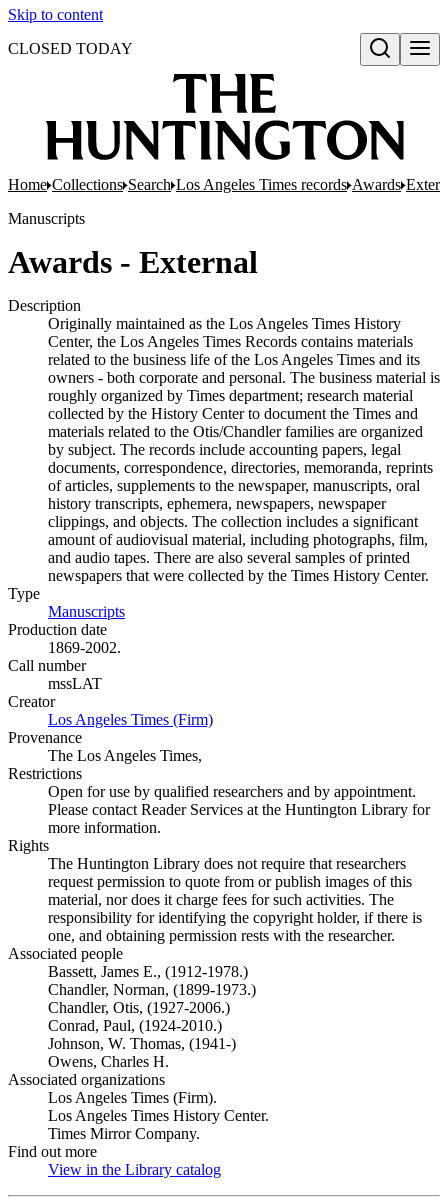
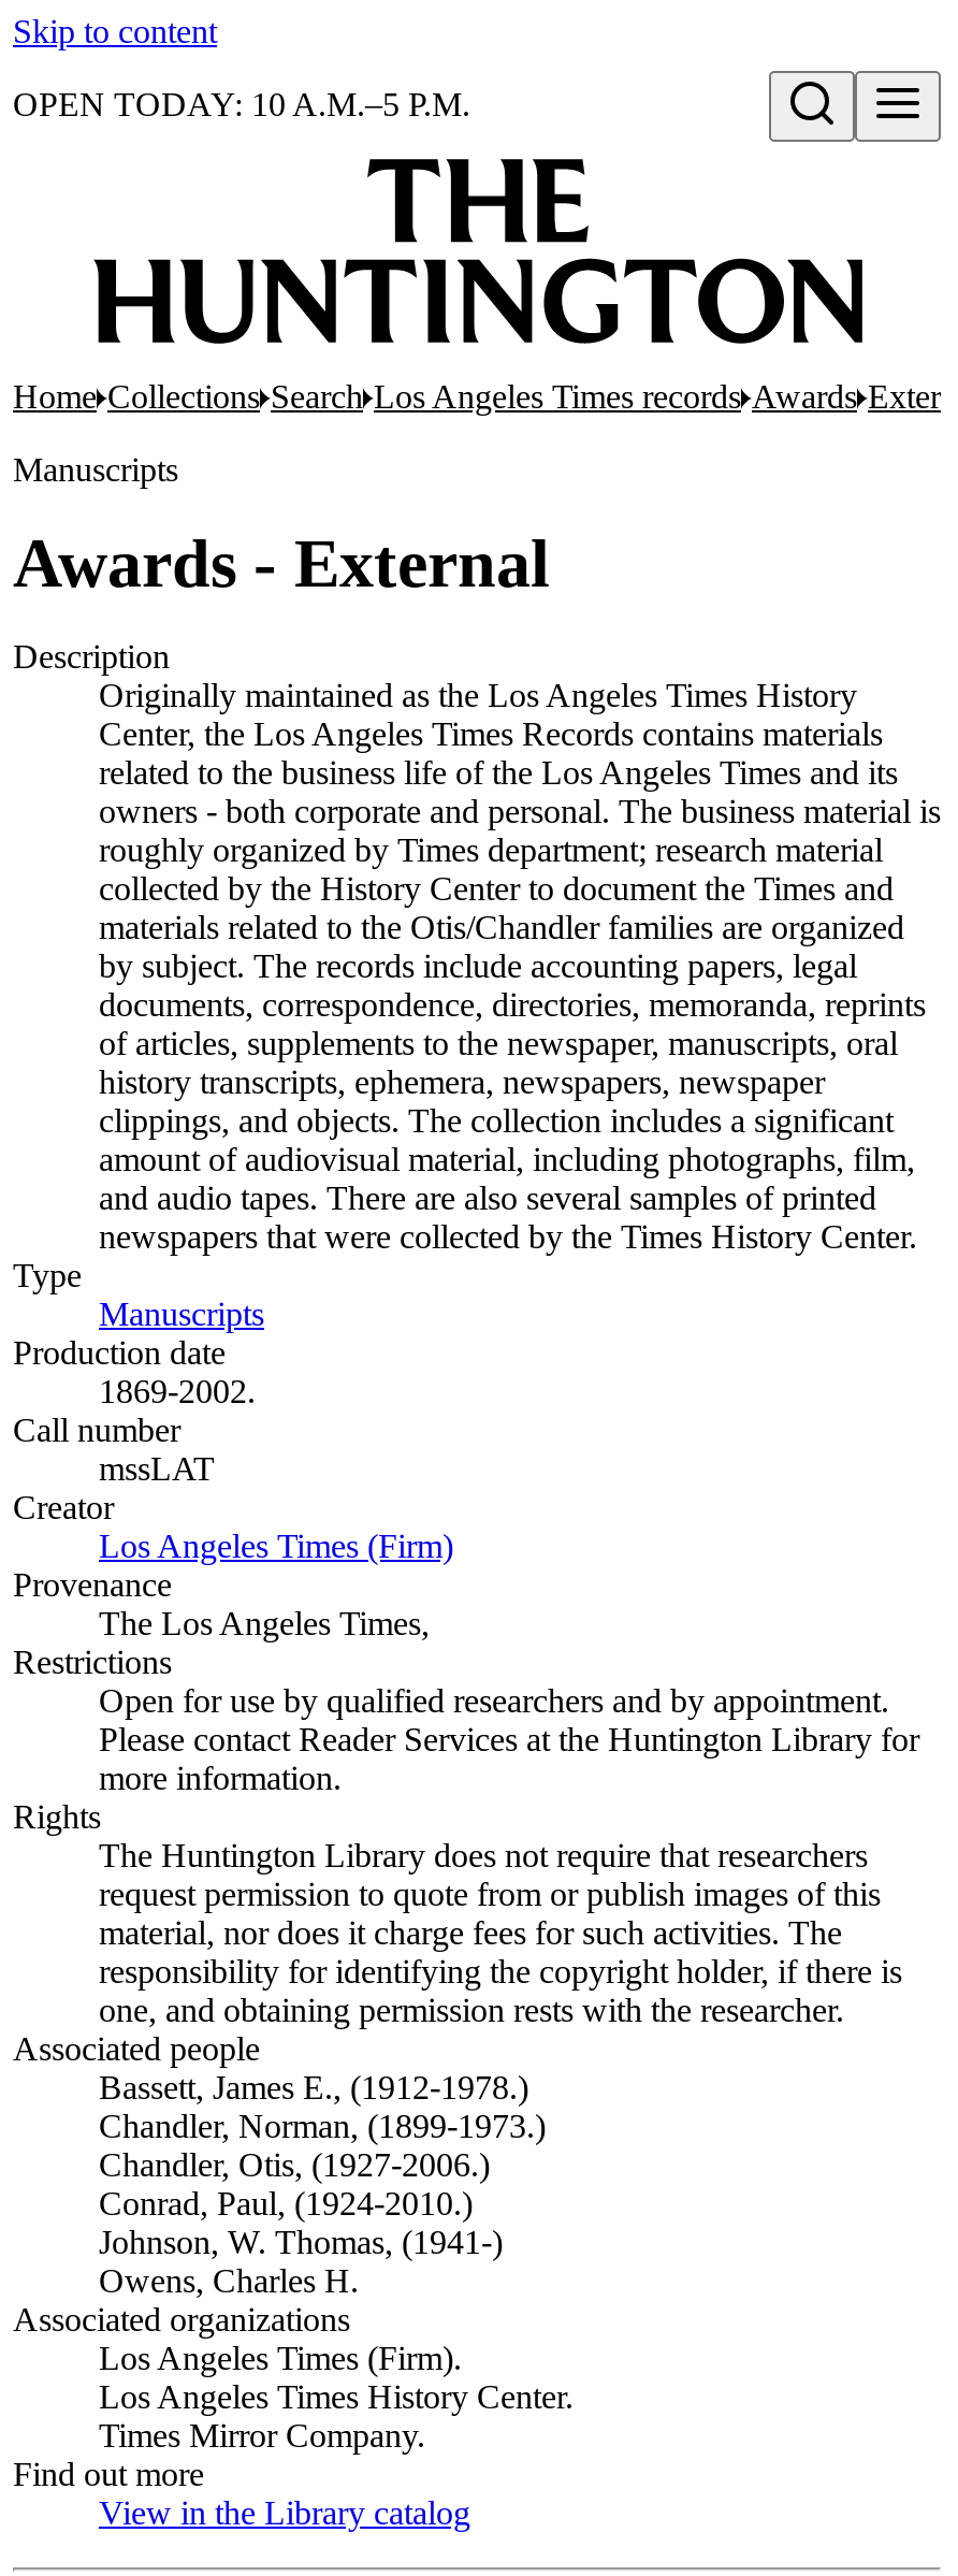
- CLOSED TODAY
+ OPEN TODAY: 10 A.M.–5 P.M.
